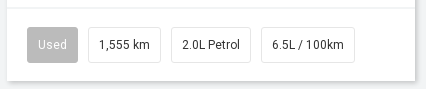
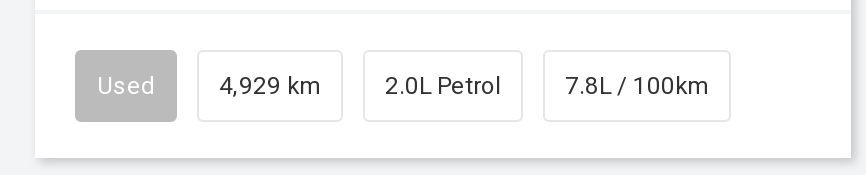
- 1,555 km
+ 4,929 km

- 6.5L / 100km
+ 7.8L / 100km
